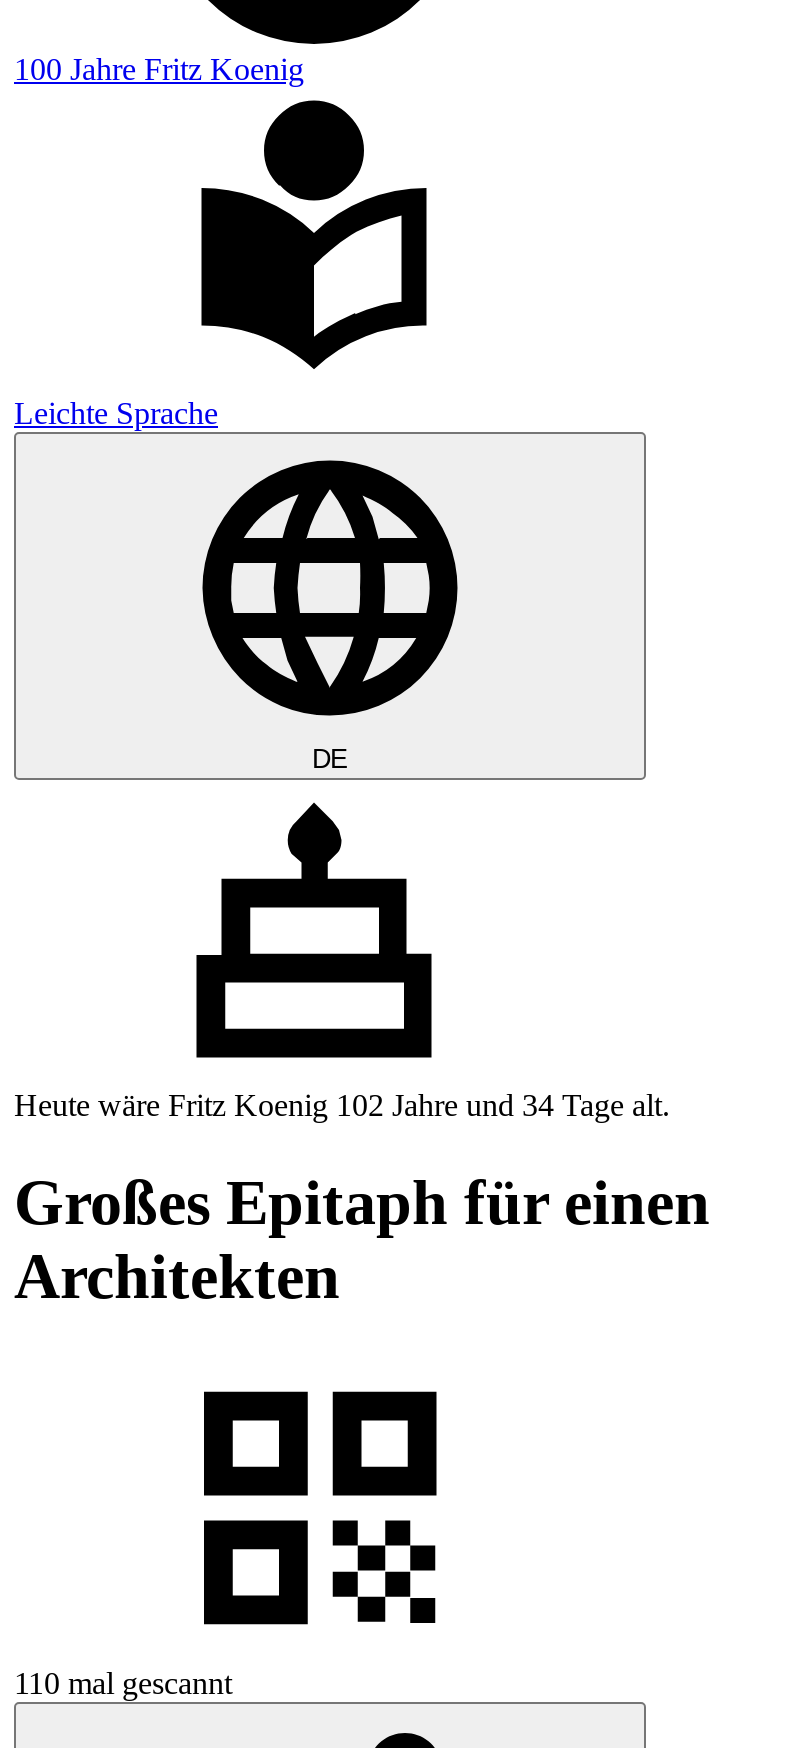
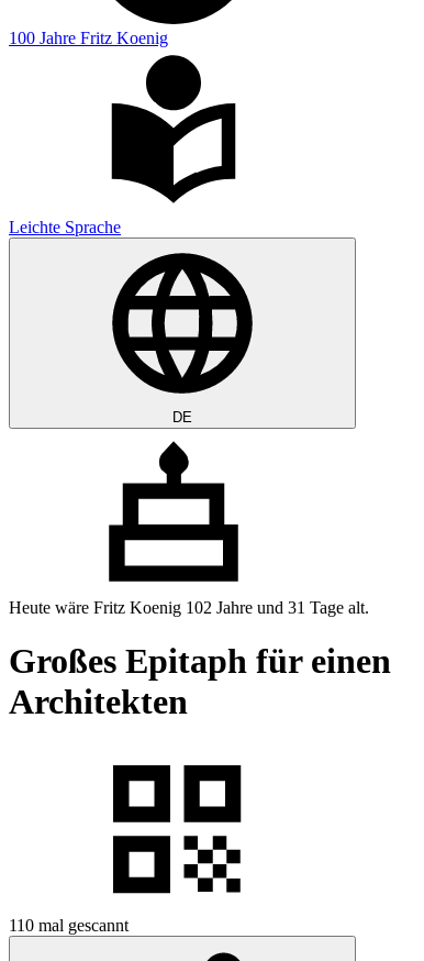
- Heute wäre Fritz Koenig 102 Jahre und 34 Tage alt.
+ Heute wäre Fritz Koenig 102 Jahre und 31 Tage alt.
